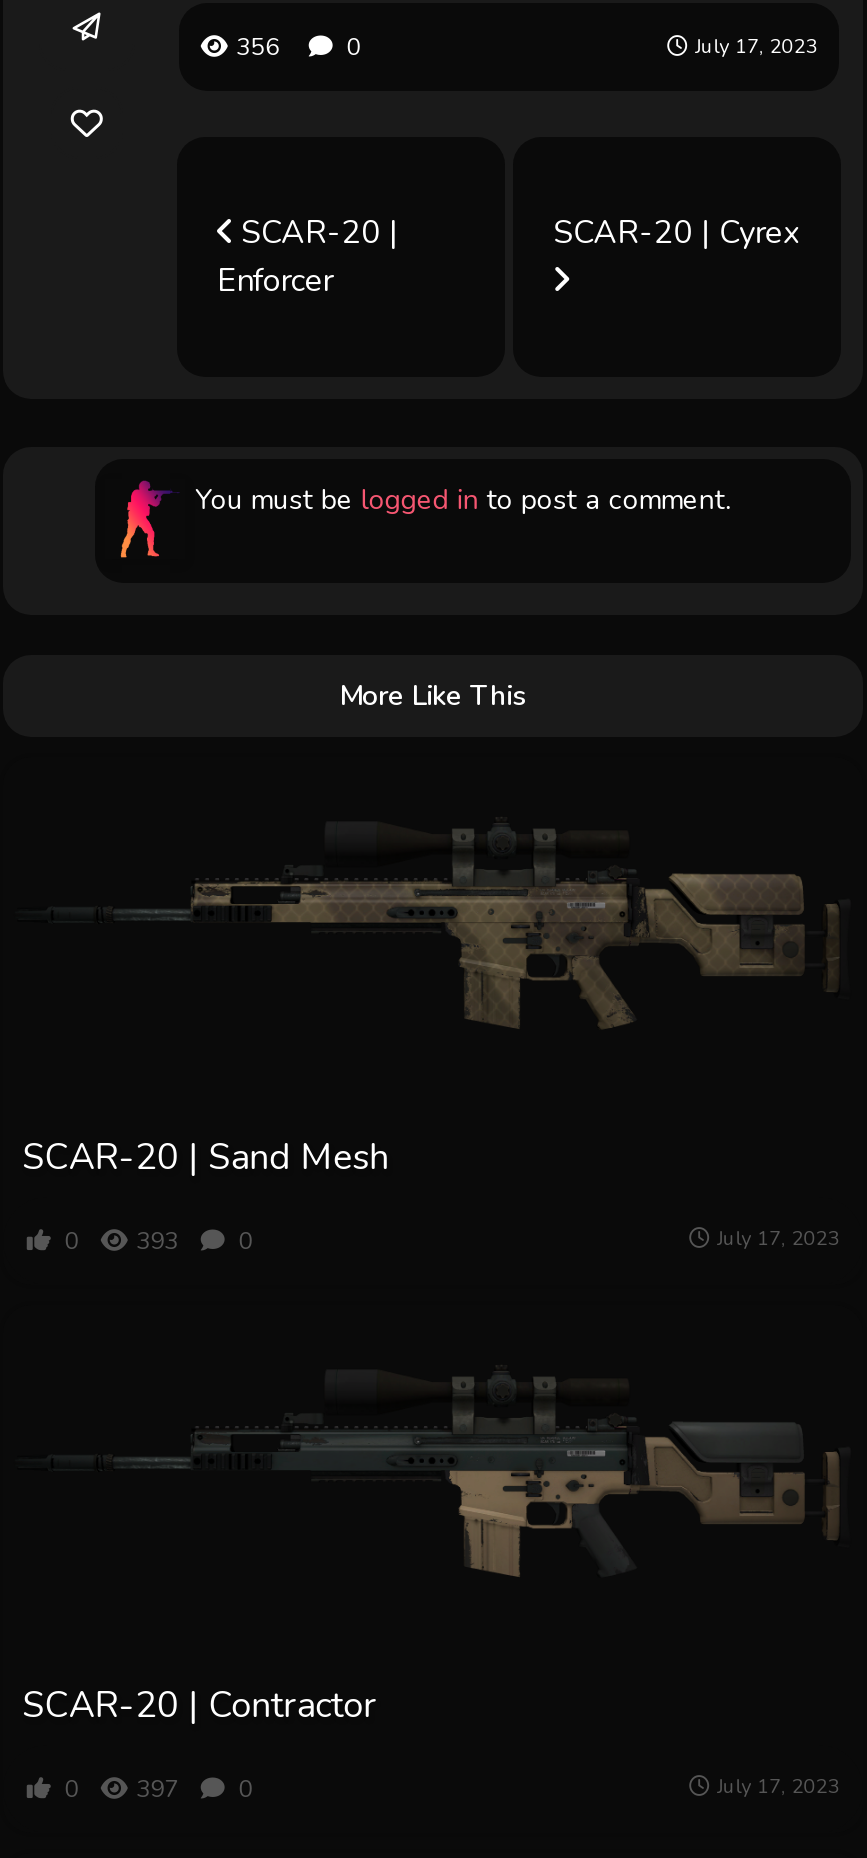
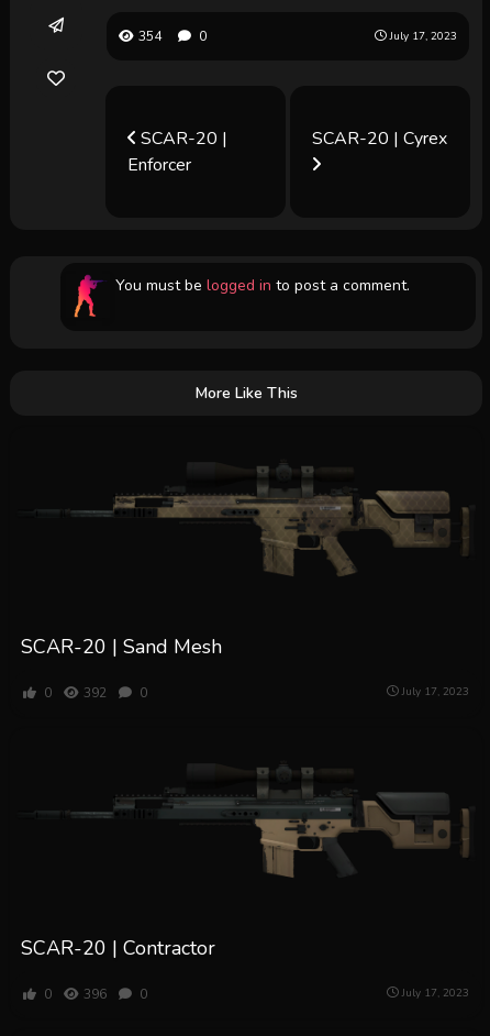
- 356 0
+ 354 0

- 0 393 0
+ 0 392 0

- 0 397 0
+ 0 396 0
